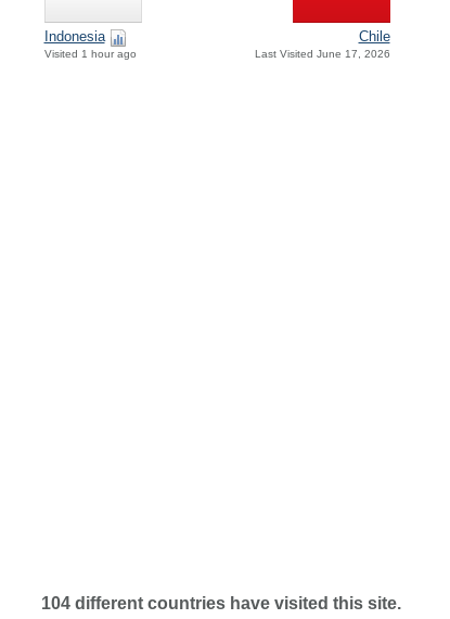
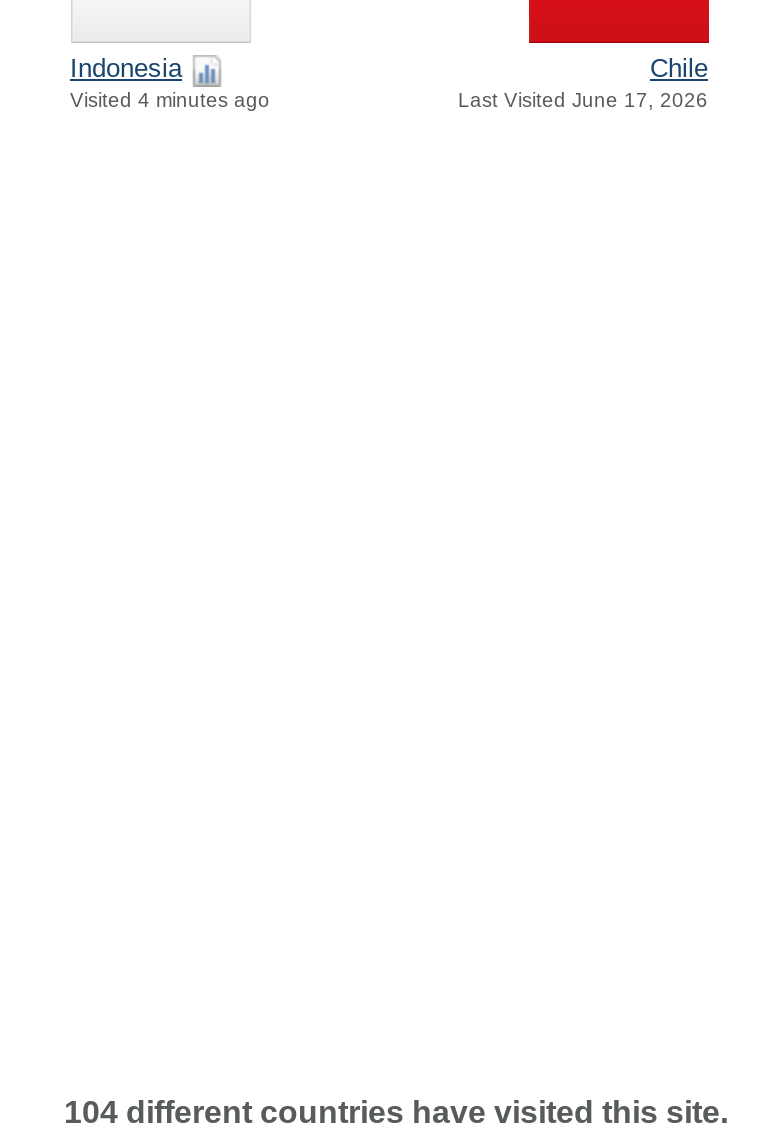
- Visited 1 hour ago
+ Visited 4 minutes ago
